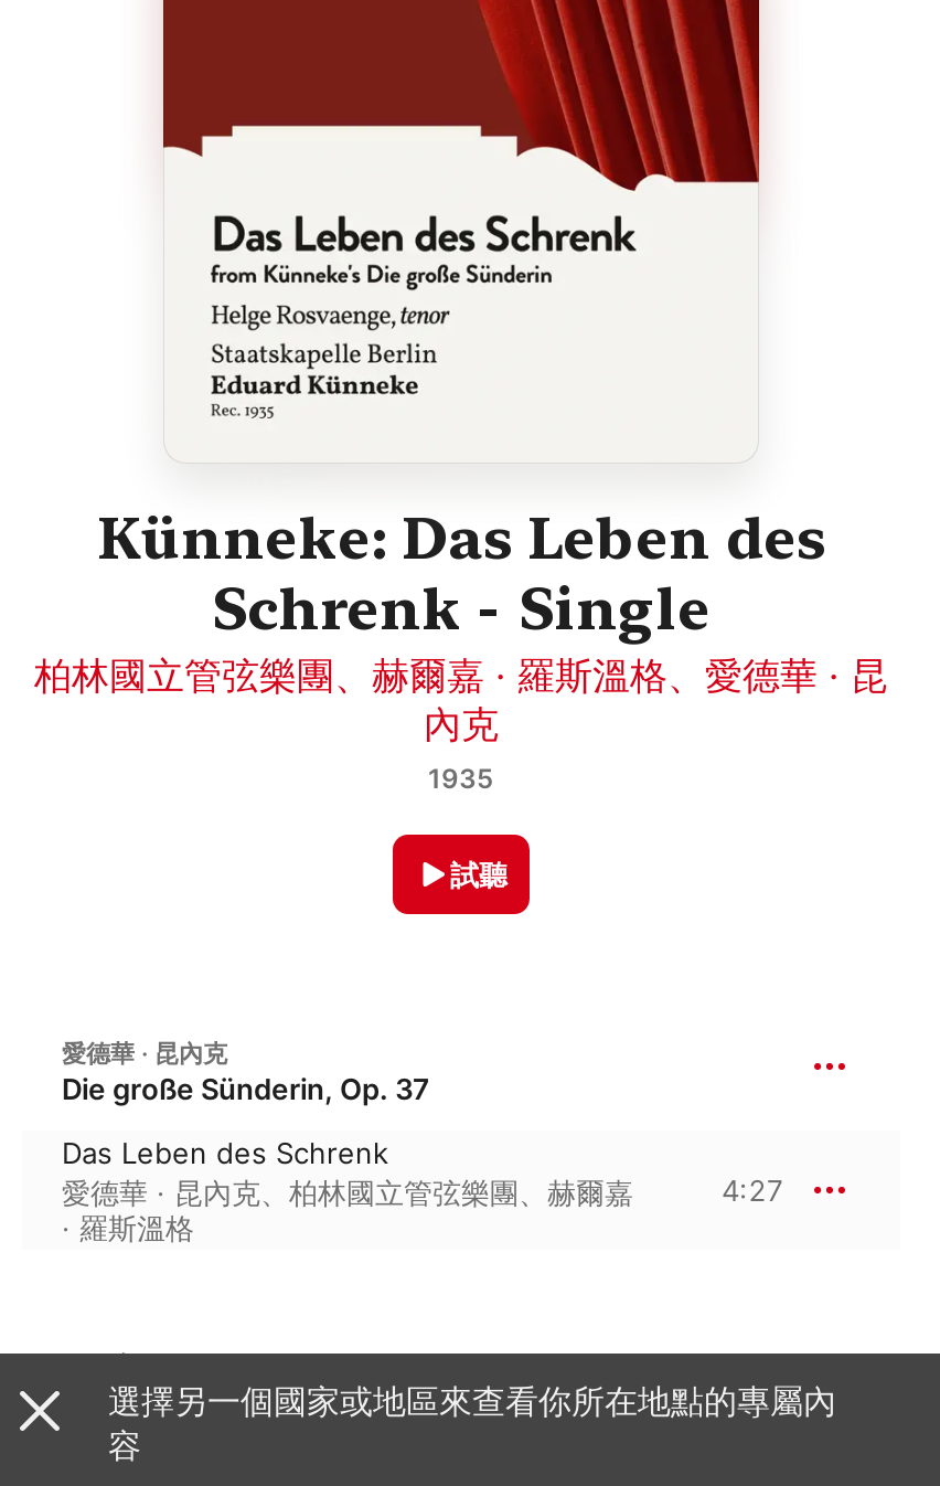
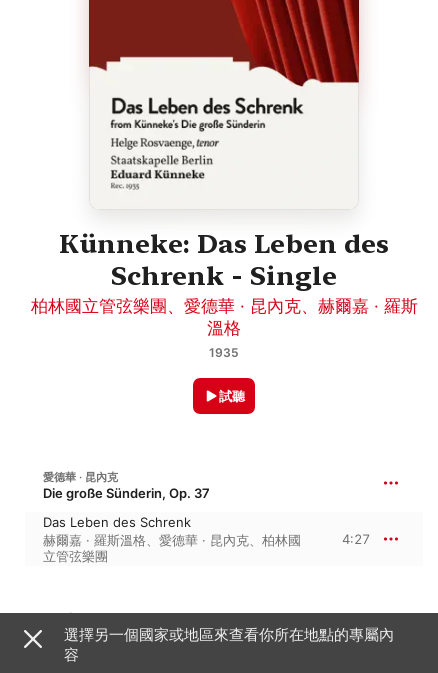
- 柏林國立管弦樂團、赫爾嘉 · 羅斯溫格、愛德華 · 昆
- 內克
+ 柏林國立管弦樂團、愛德華 · 昆內克、赫爾嘉 · 羅斯
+ 溫格

- 愛德華 · 昆內克、柏林國立管弦樂團、赫爾嘉
- · 羅斯溫格
+ 赫爾嘉 · 羅斯溫格、愛德華 · 昆內克、柏林國
+ 立管弦樂團
